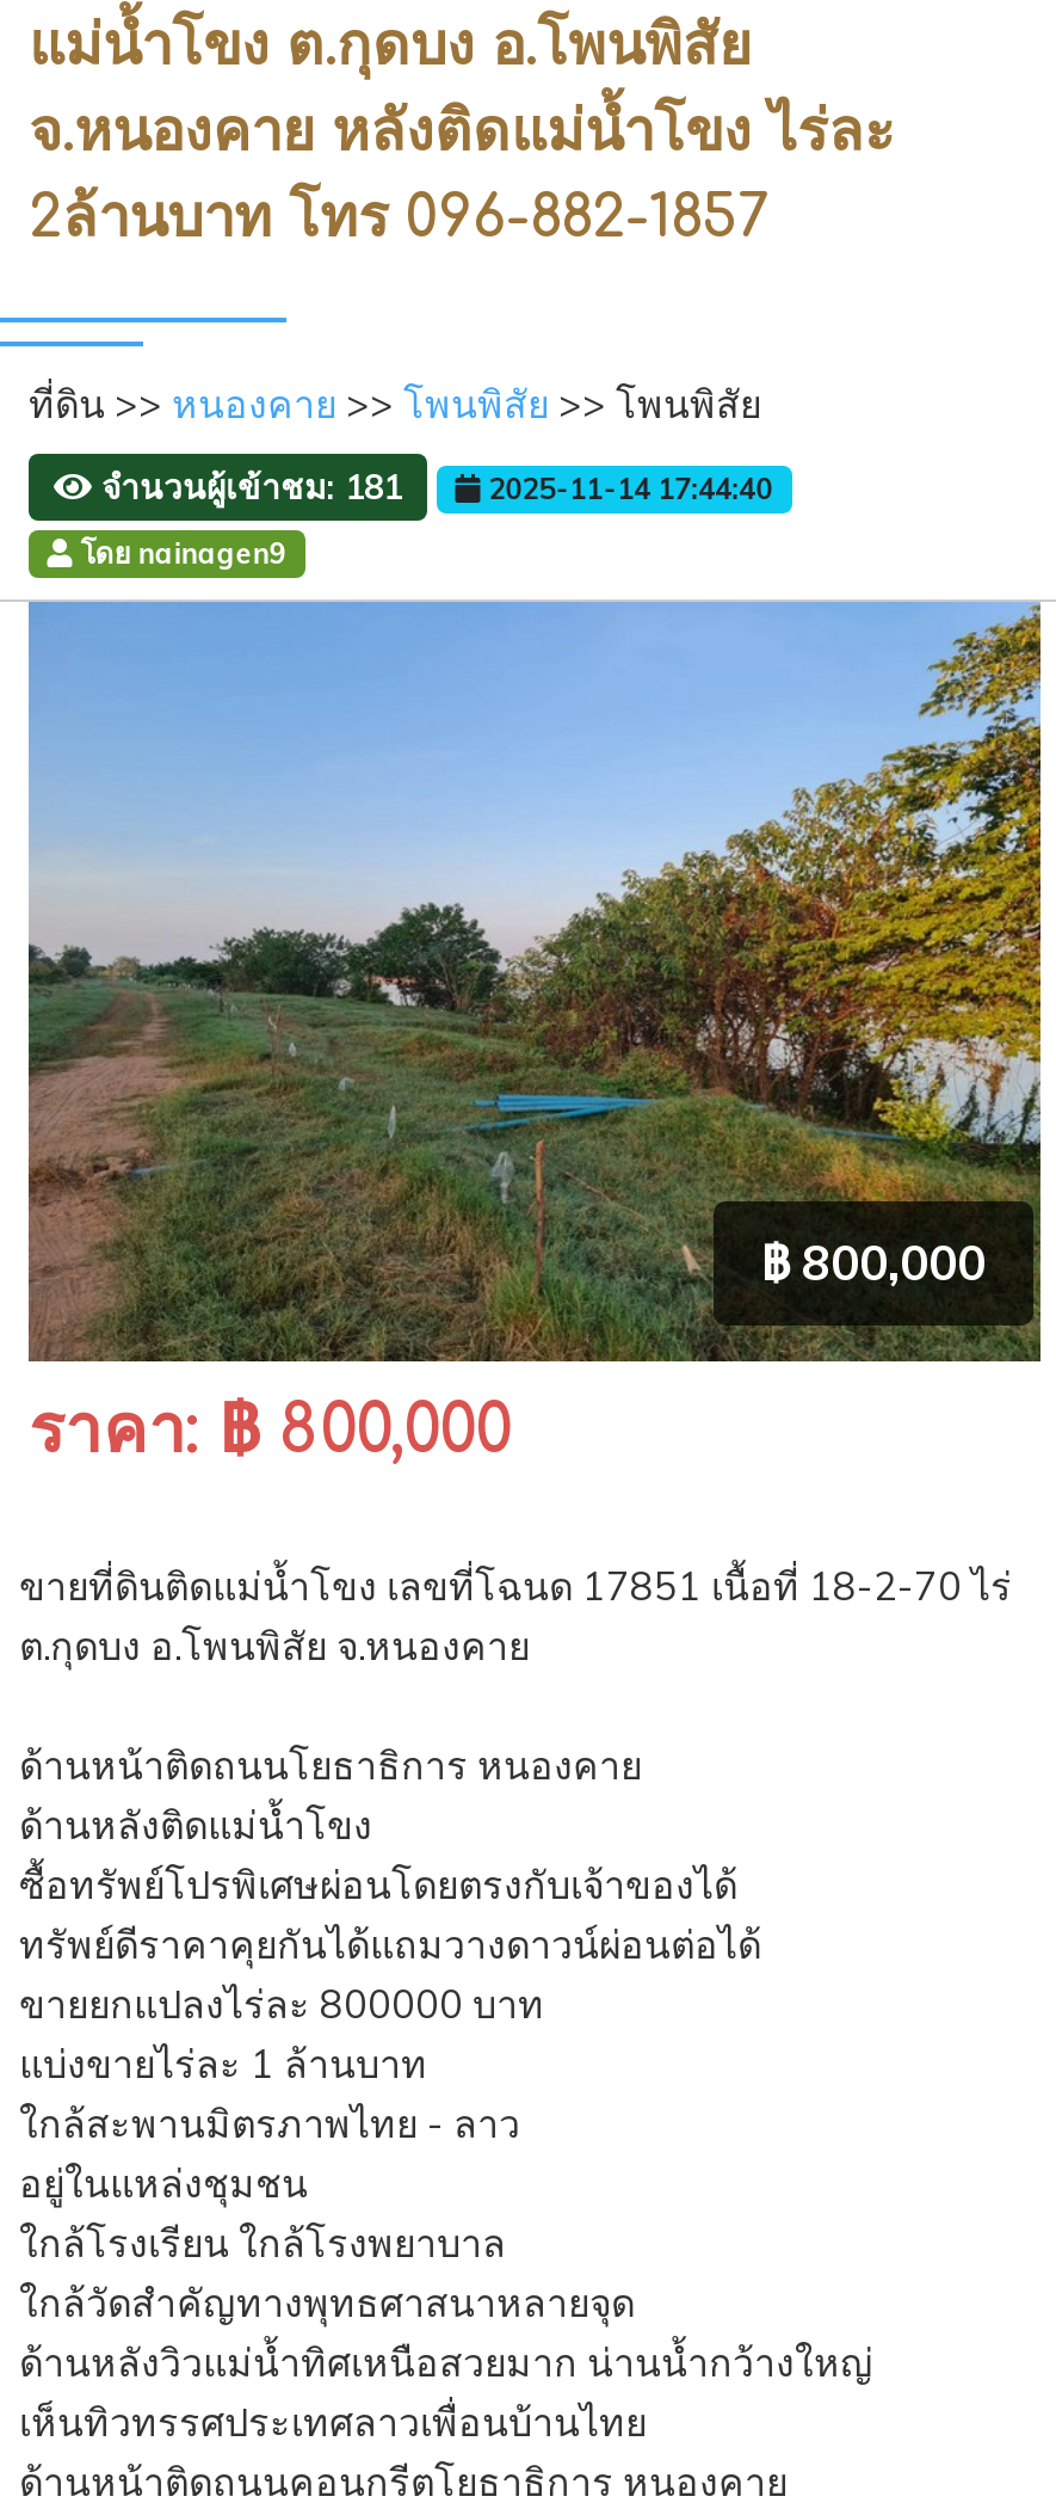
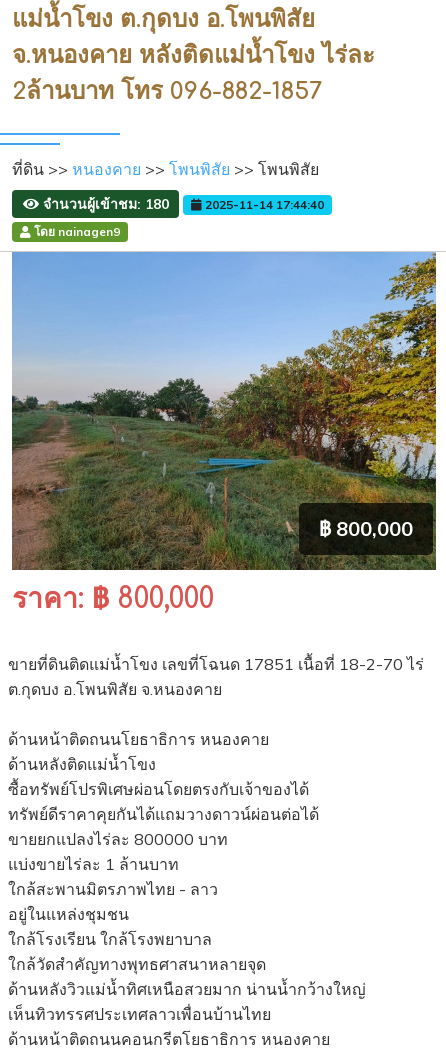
- จำนวนผู้เข้าชม: 181
+ จำนวนผู้เข้าชม: 180
